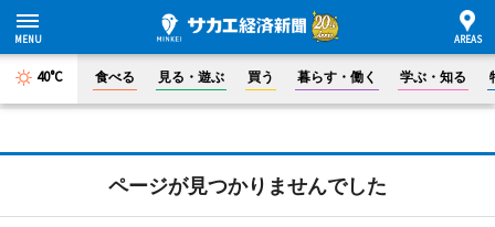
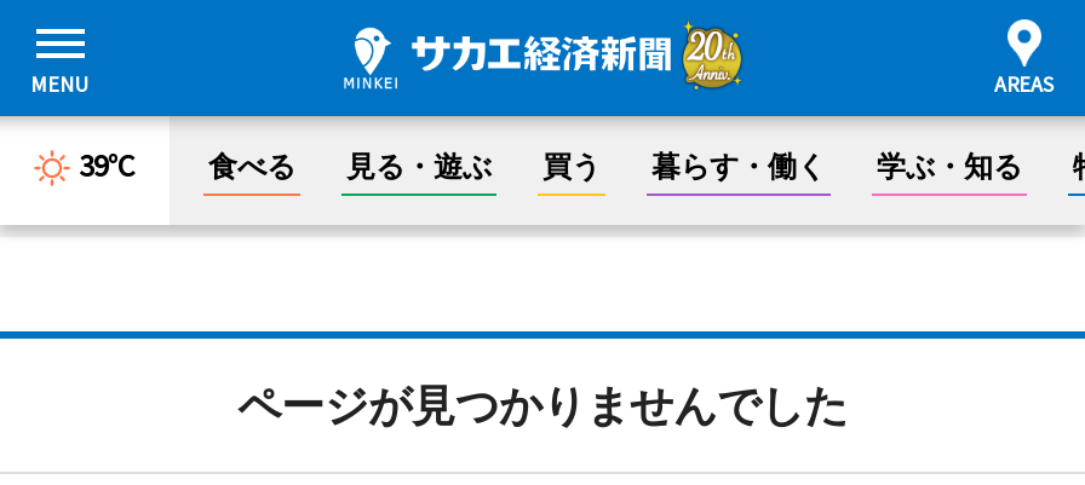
- 40°C
+ 39°C
